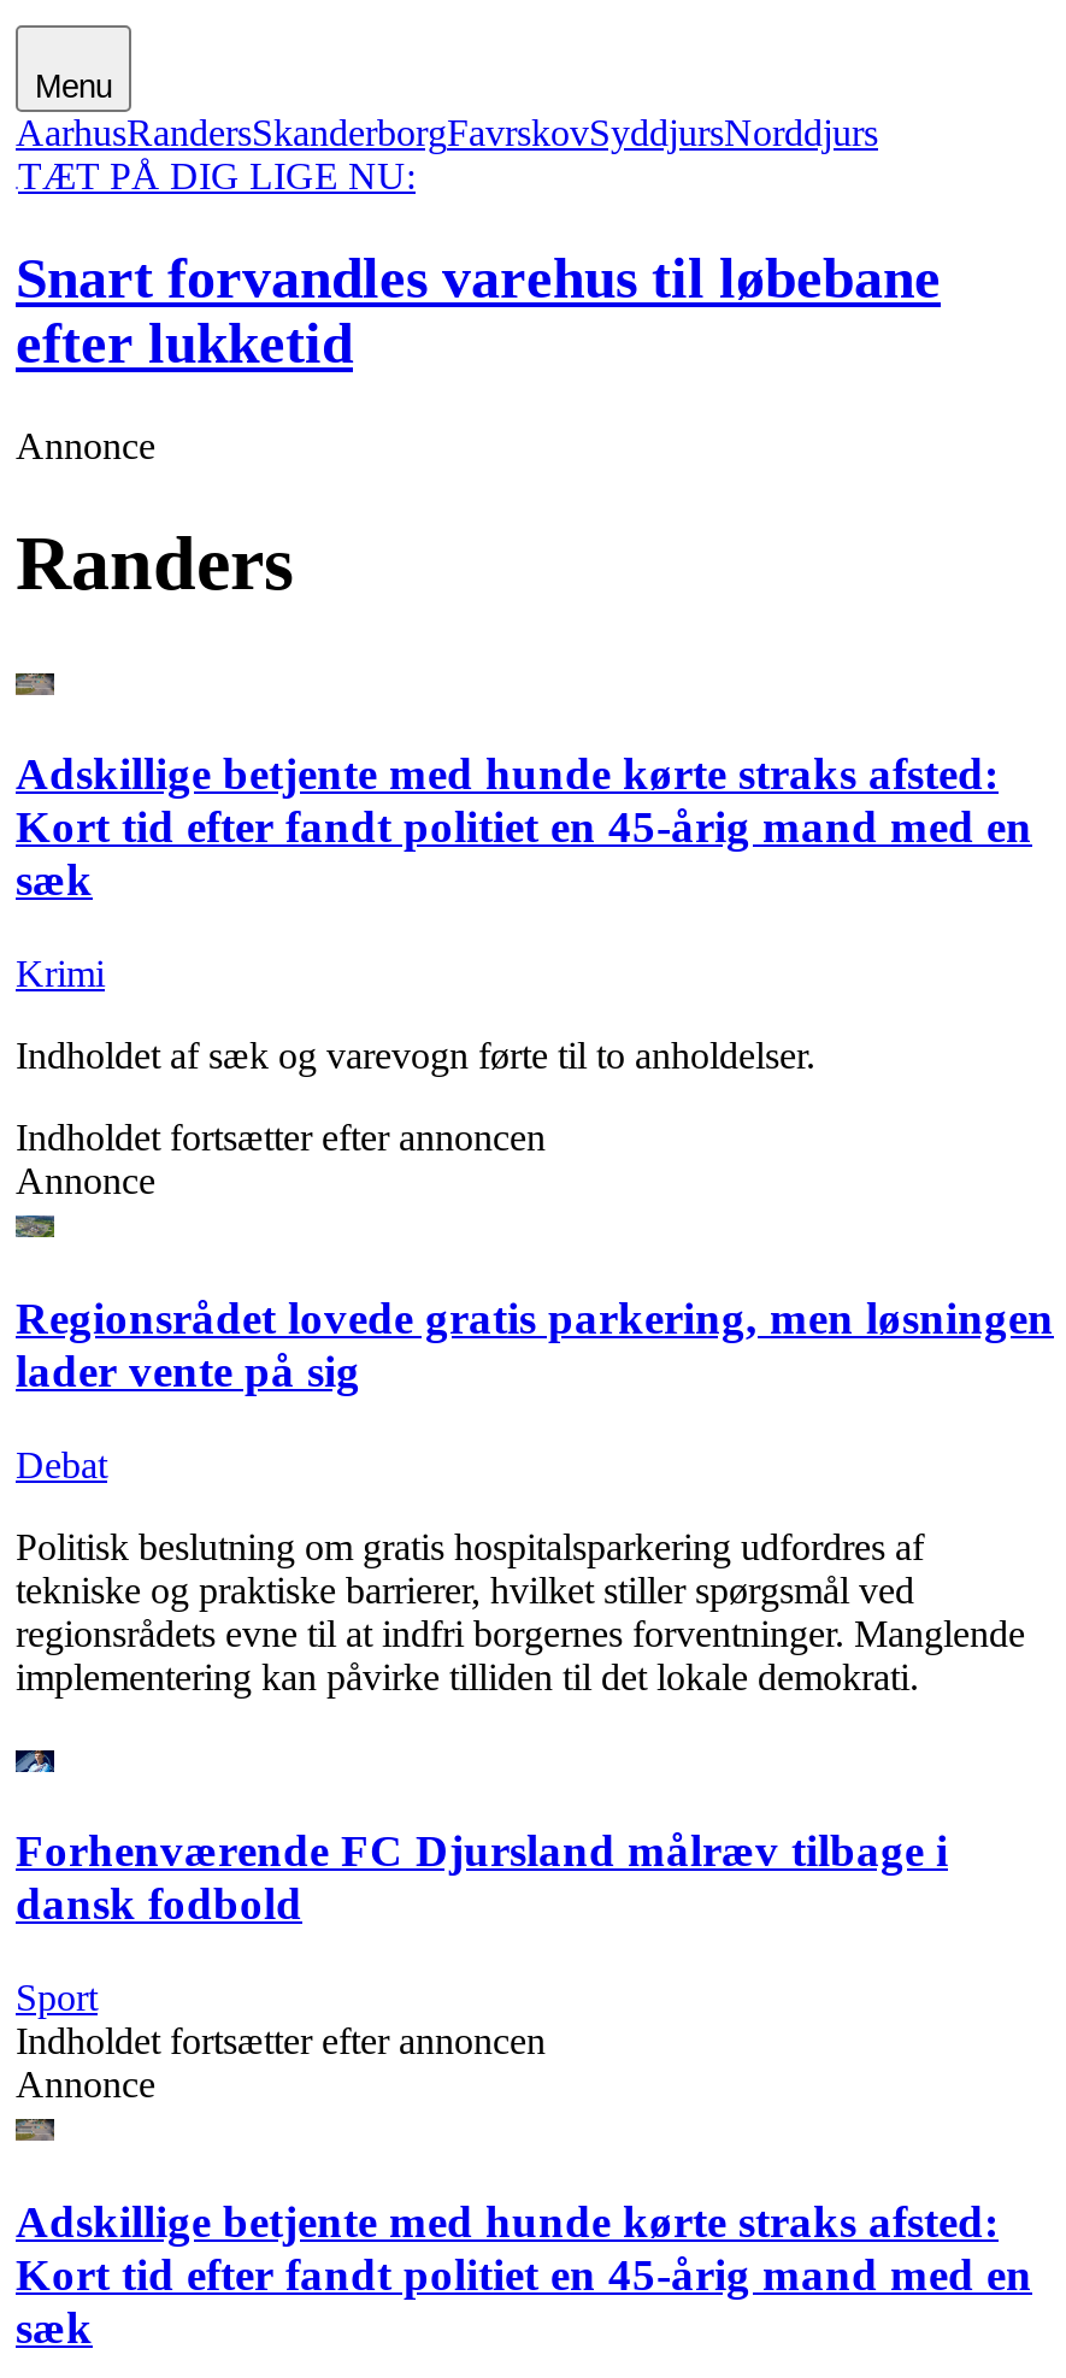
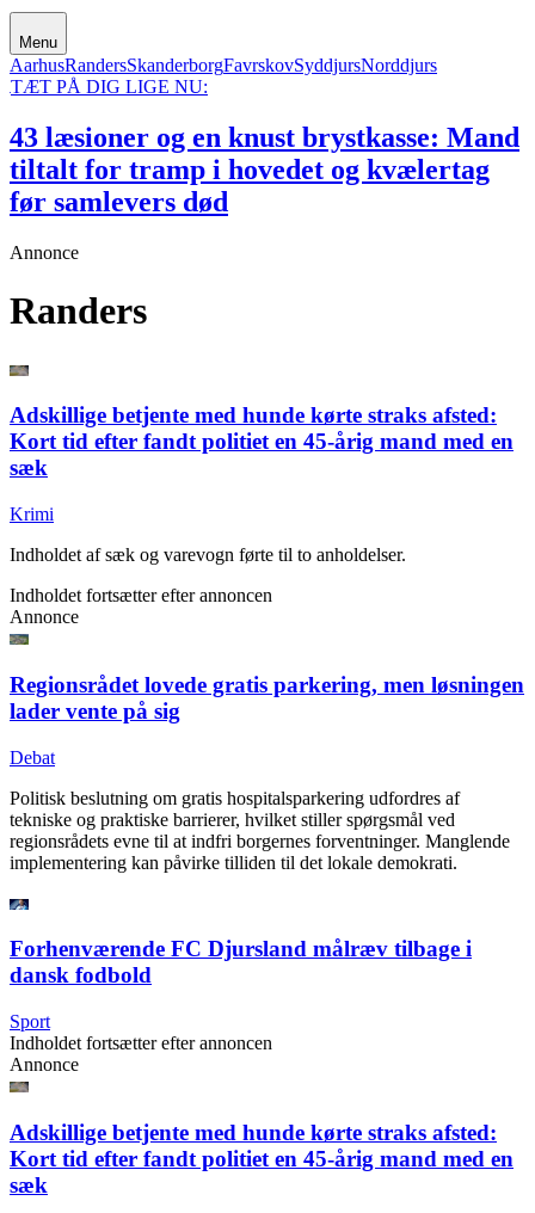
- Snart forvandles varehus til løbebane
- efter lukketid
+ 43 læsioner og en knust brystkasse: Mand
+ tiltalt for tramp i hovedet og kvælertag
+ før samlevers død
